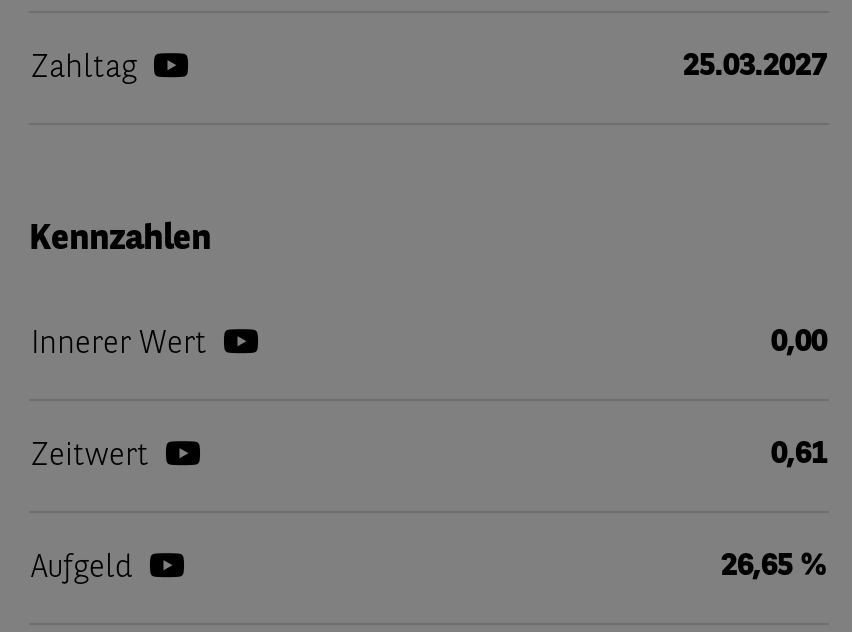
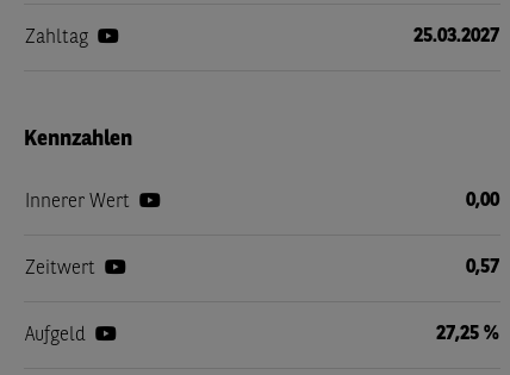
- 0,61
+ 0,57

- 26,65 %
+ 27,25 %
